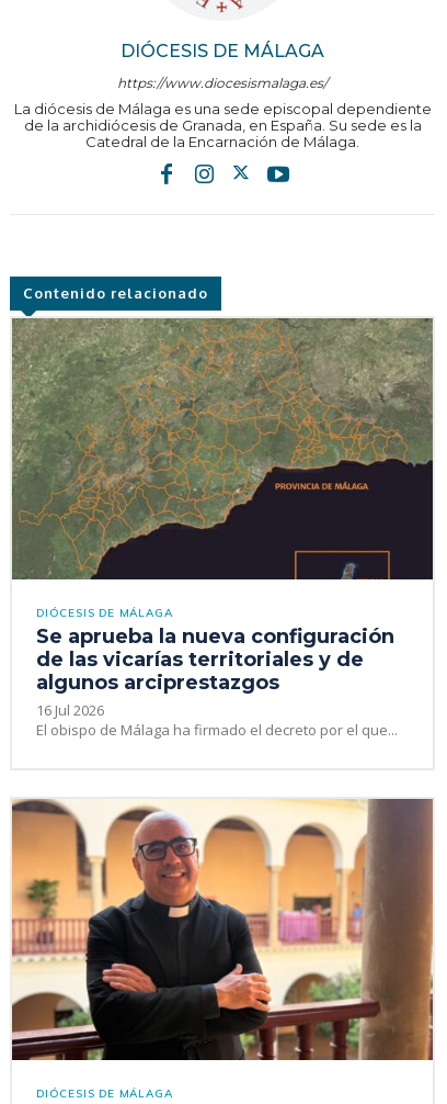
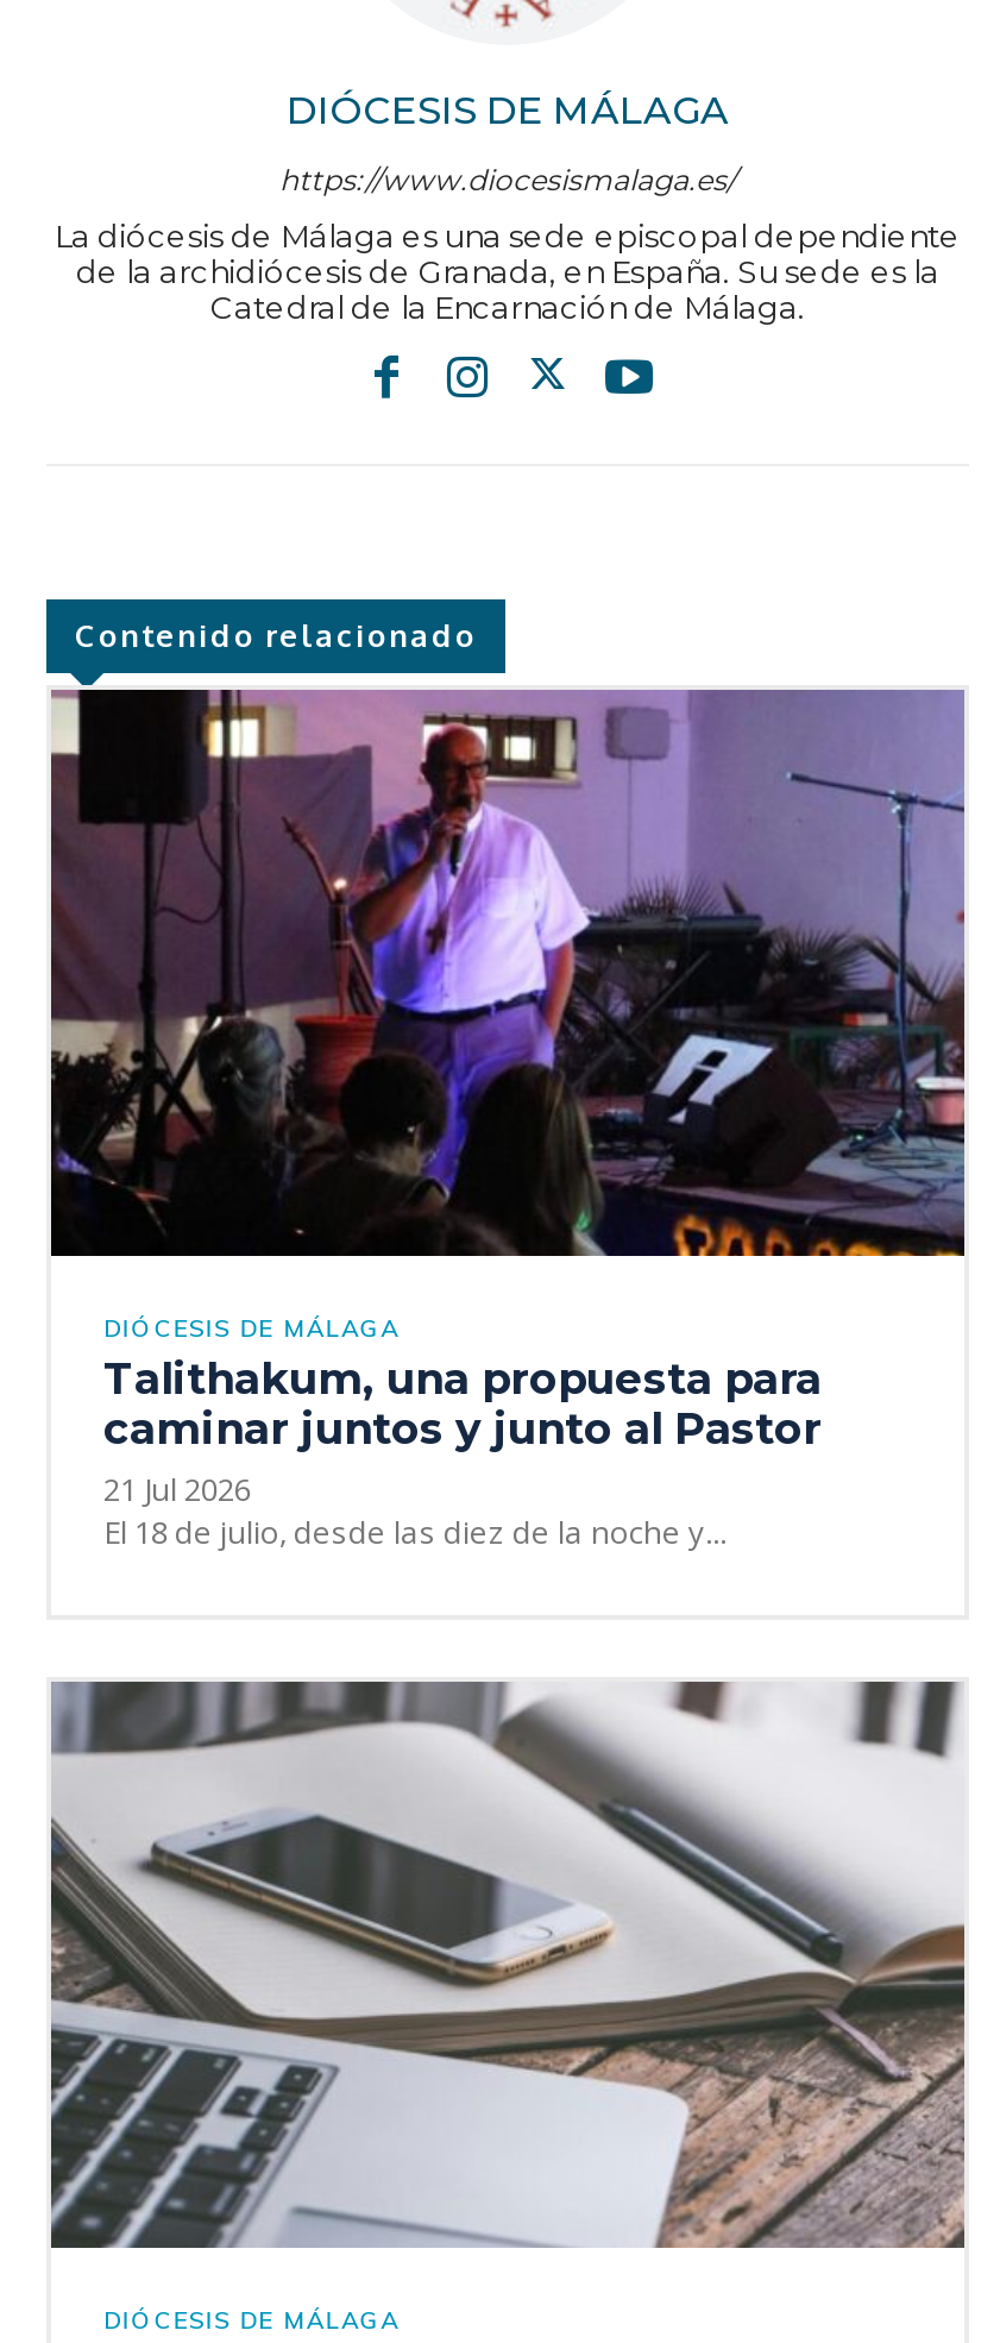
- [image]
- Se aprueba la nueva configuración
- de las vicarías territoriales y de
- algunos arciprestazgos
- 16 Jul 2026
- El obispo de Málaga ha firmado el decreto por el que...
+ [image]
+ Talithakum, una propuesta para
+ caminar juntos y junto al Pastor
+ 21 Jul 2026
+ El 18 de julio, desde las diez de la noche y...

- [image]
+ [image]
